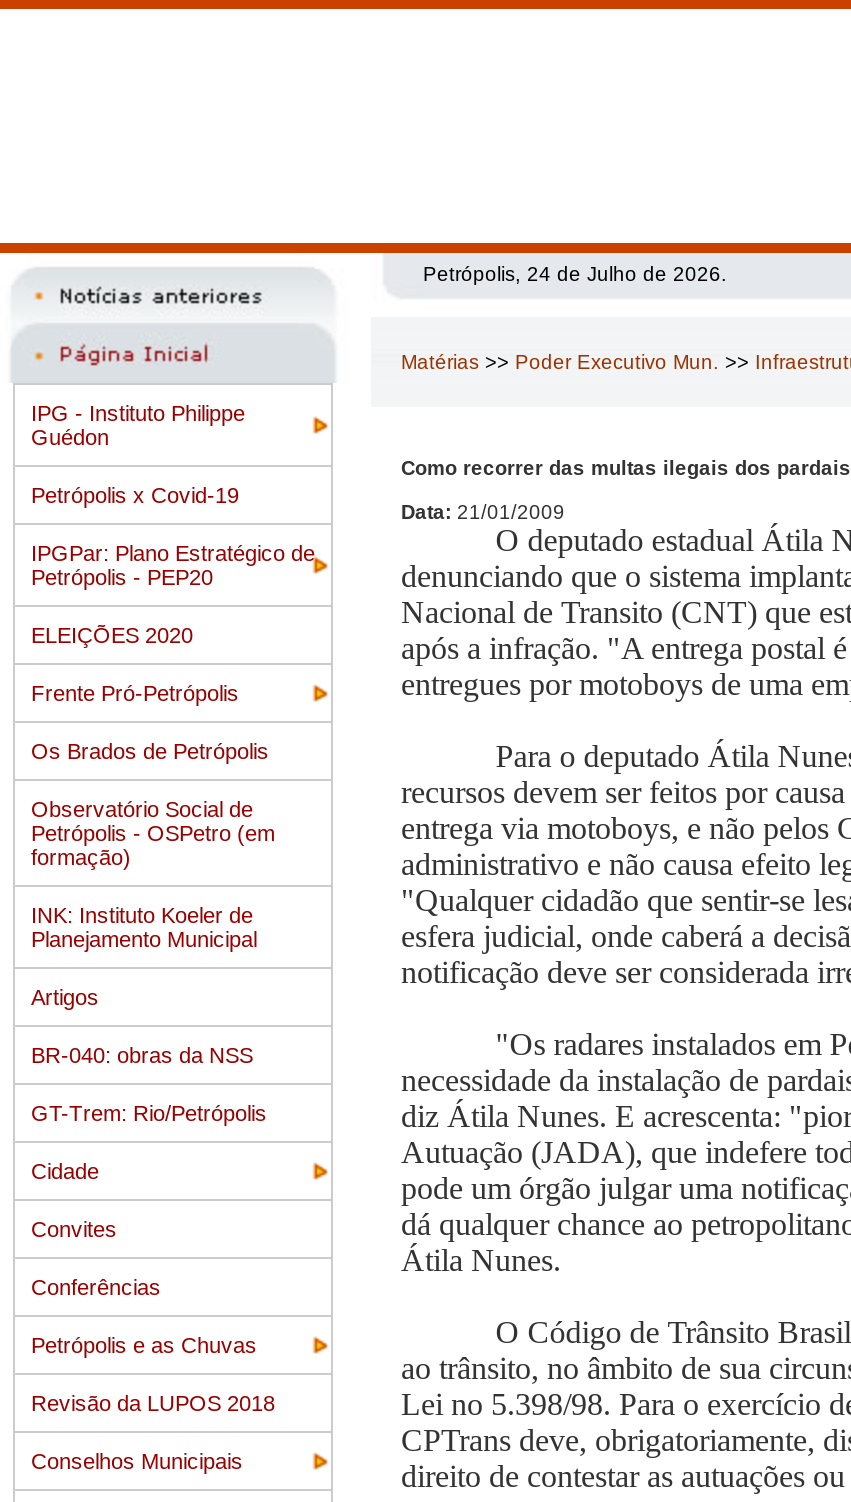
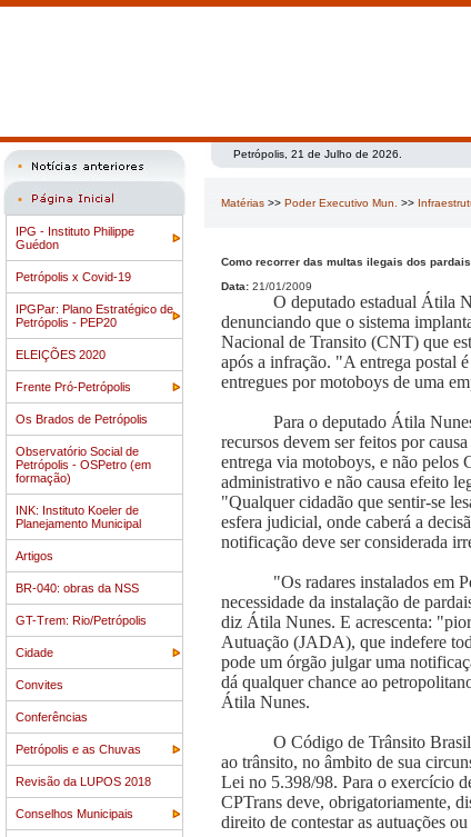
- Petrópolis, 24 de Julho de 2026.
+ Petrópolis, 21 de Julho de 2026.
